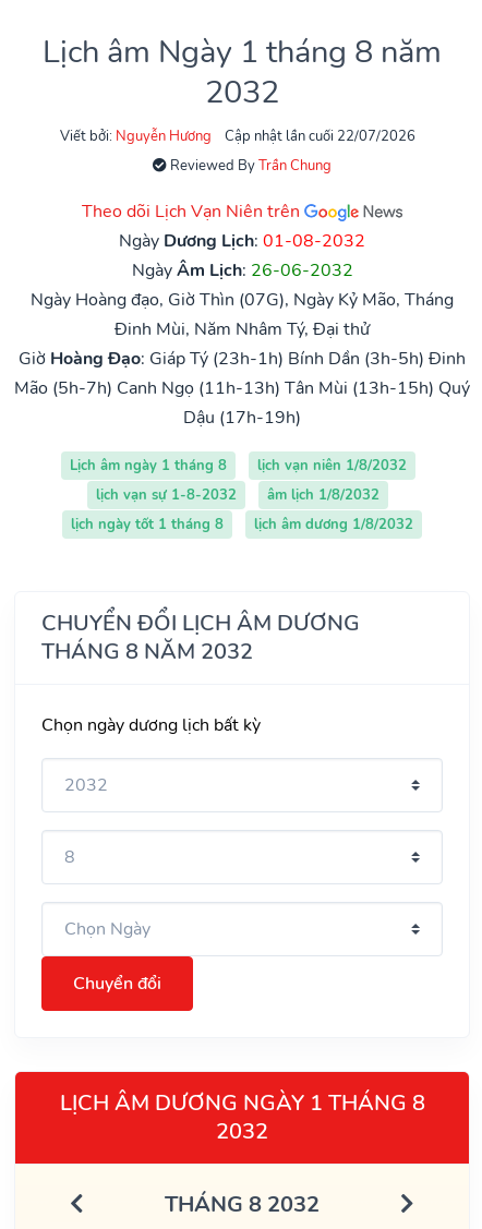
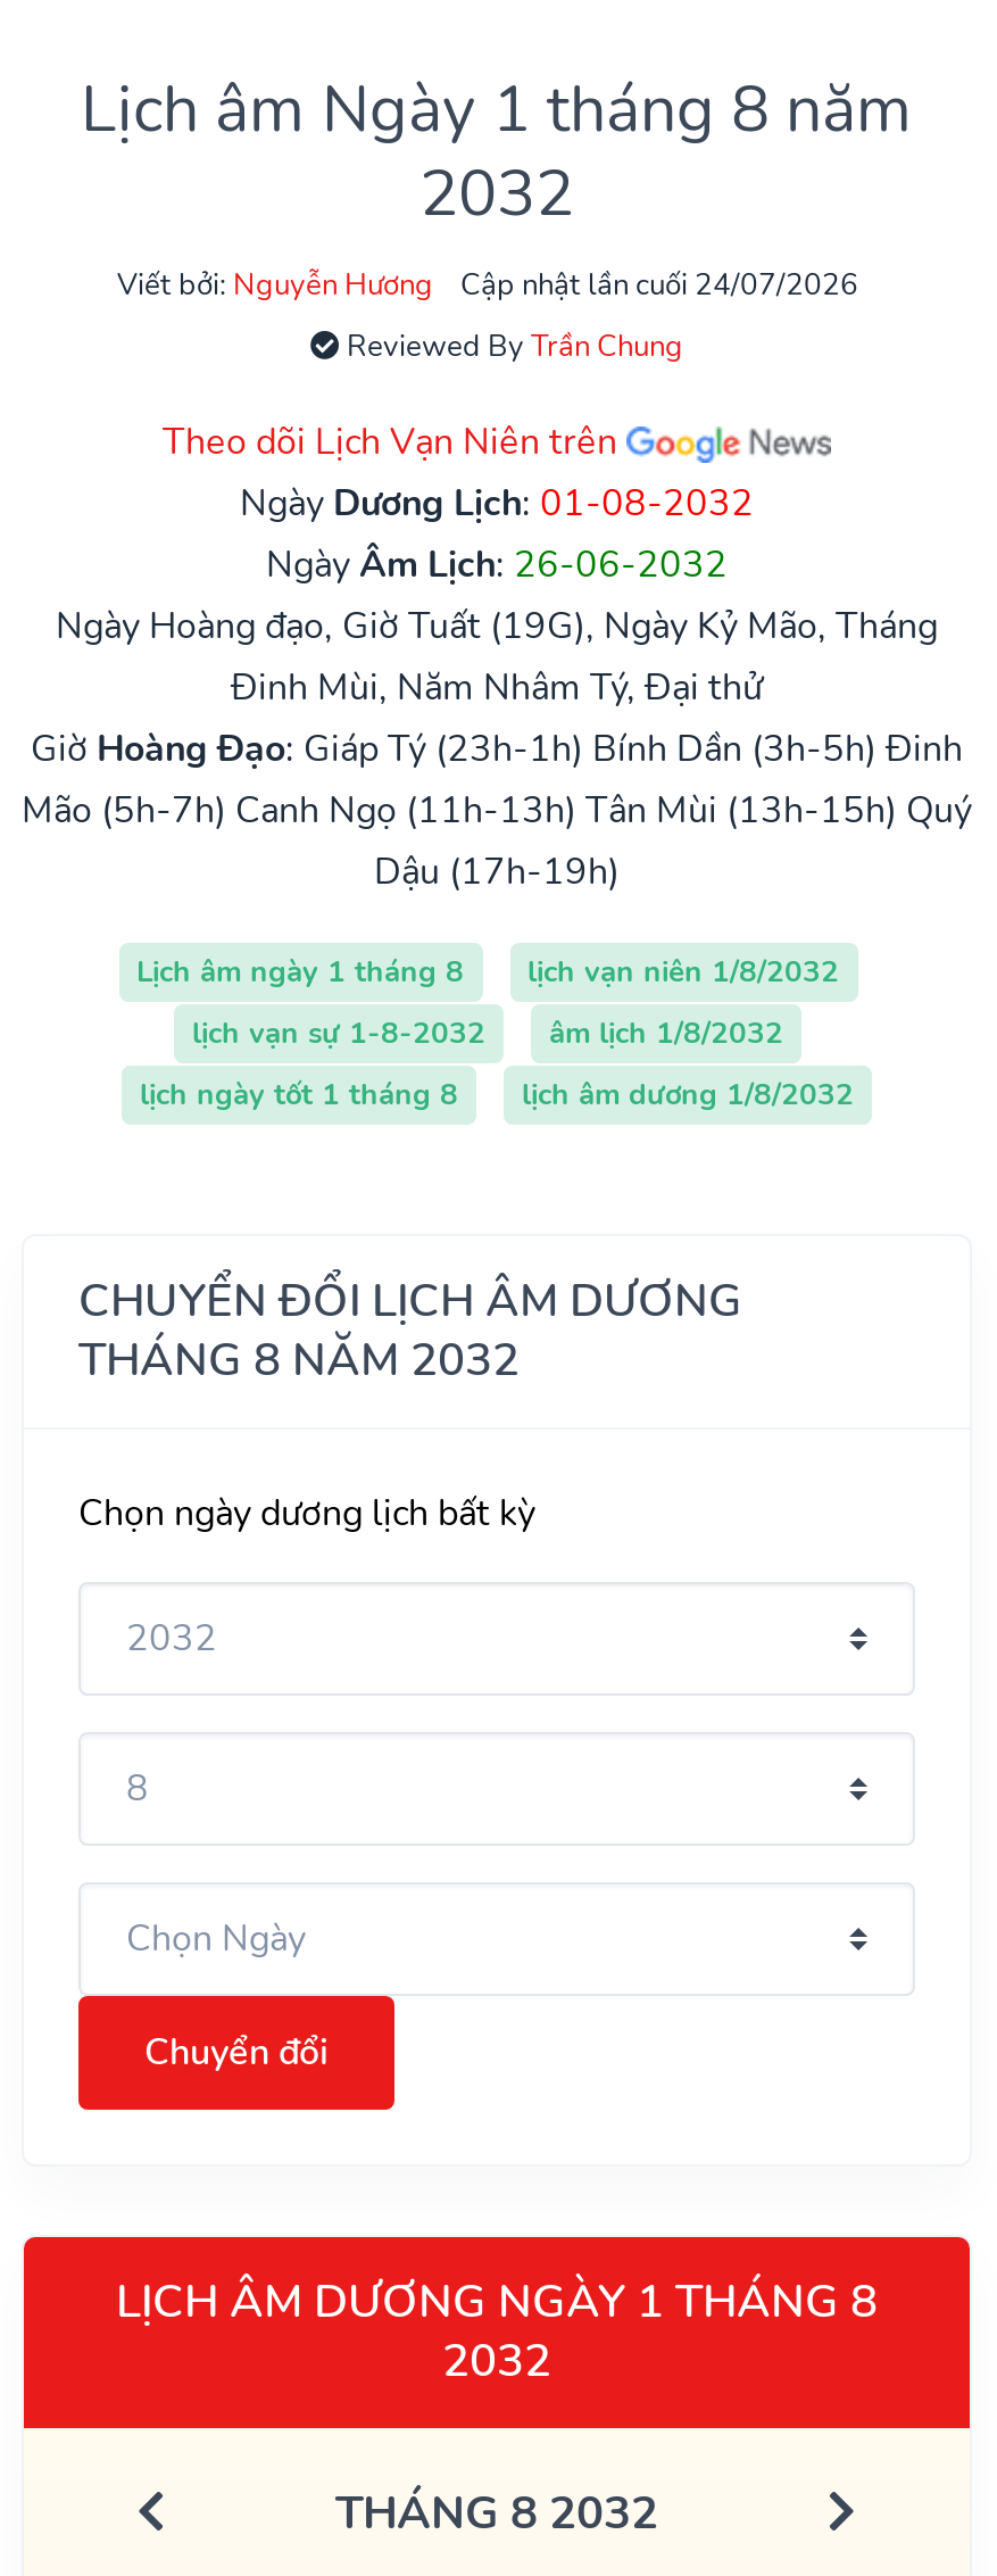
- Cập nhật lần cuối 22/07/2026
+ Cập nhật lần cuối 24/07/2026

- Ngày Hoàng đạo, Giờ Thìn (07G), Ngày Kỷ Mão, Tháng
+ Ngày Hoàng đạo, Giờ Tuất (19G), Ngày Kỷ Mão, Tháng
